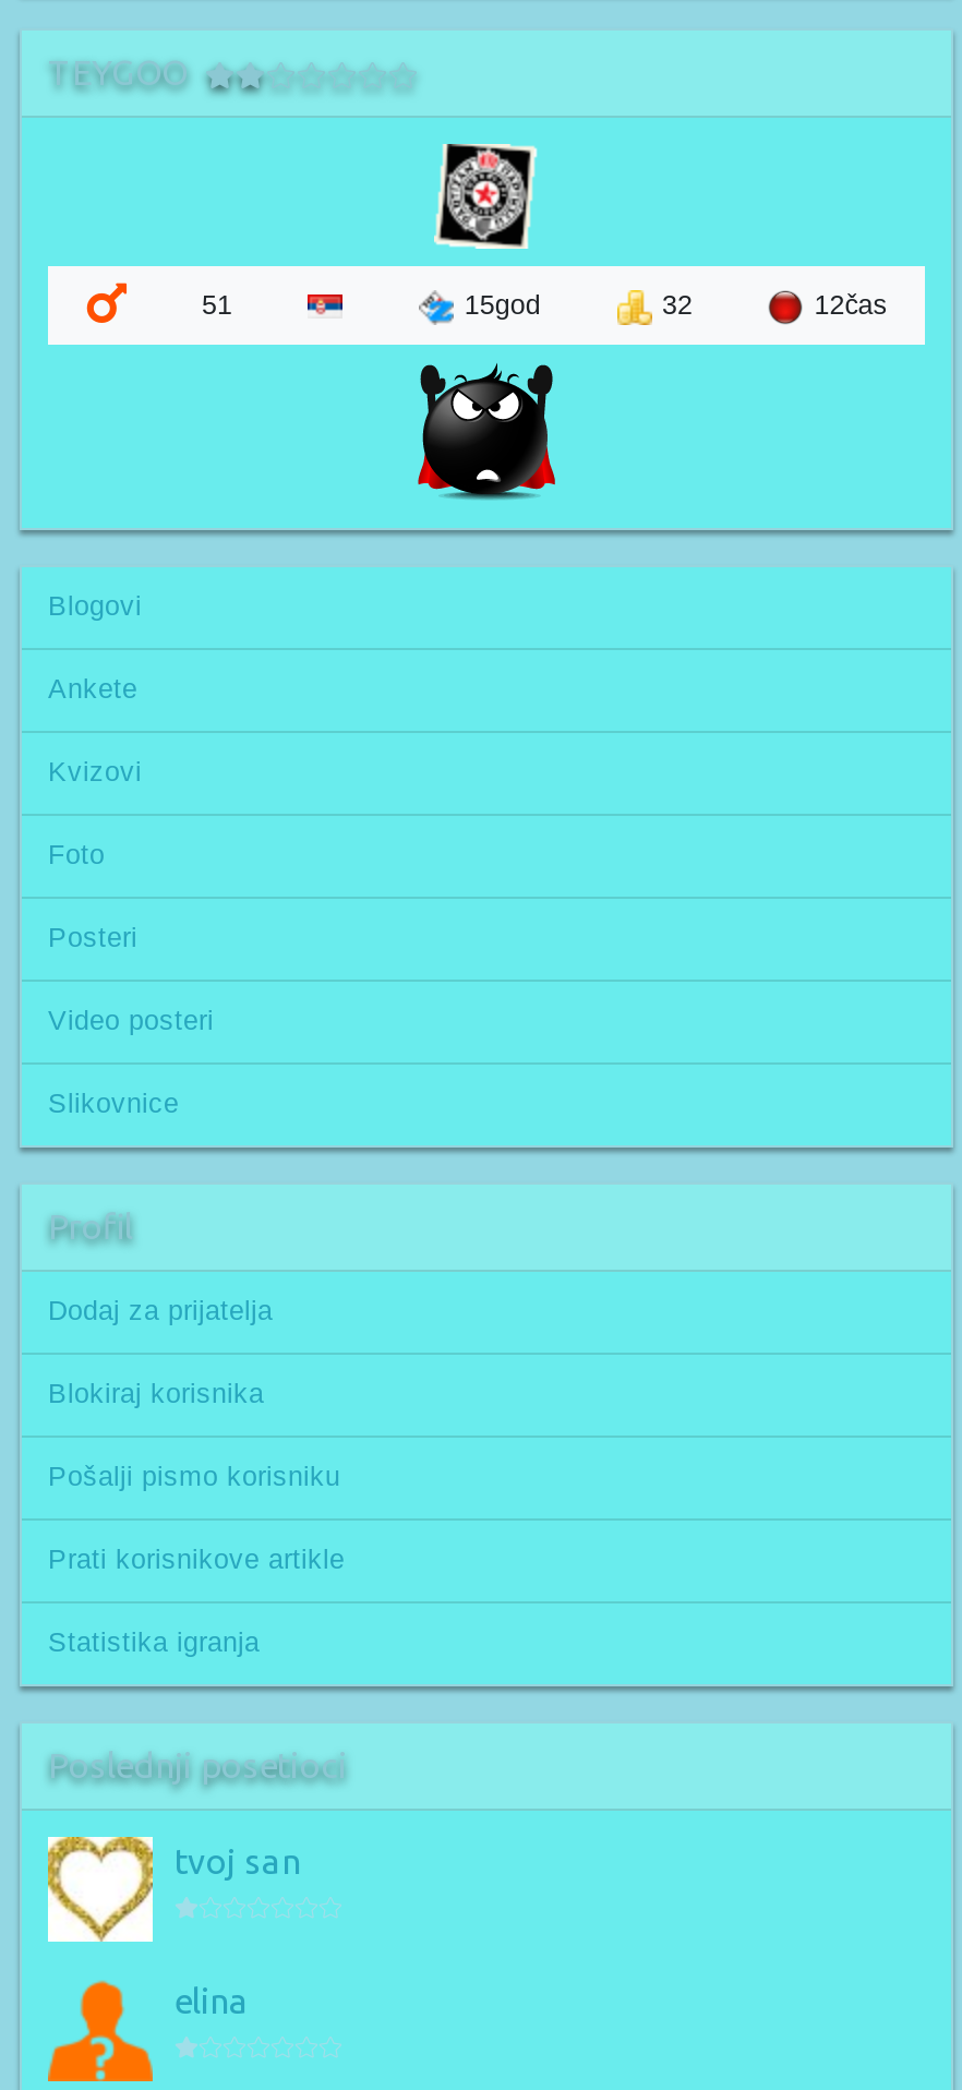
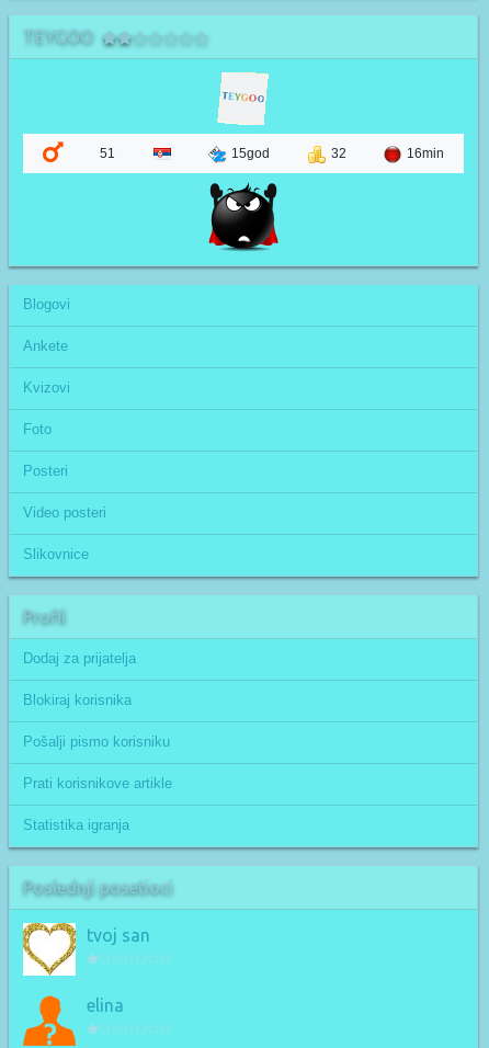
- [image]
+ [image]

- 12čas
+ 16min
